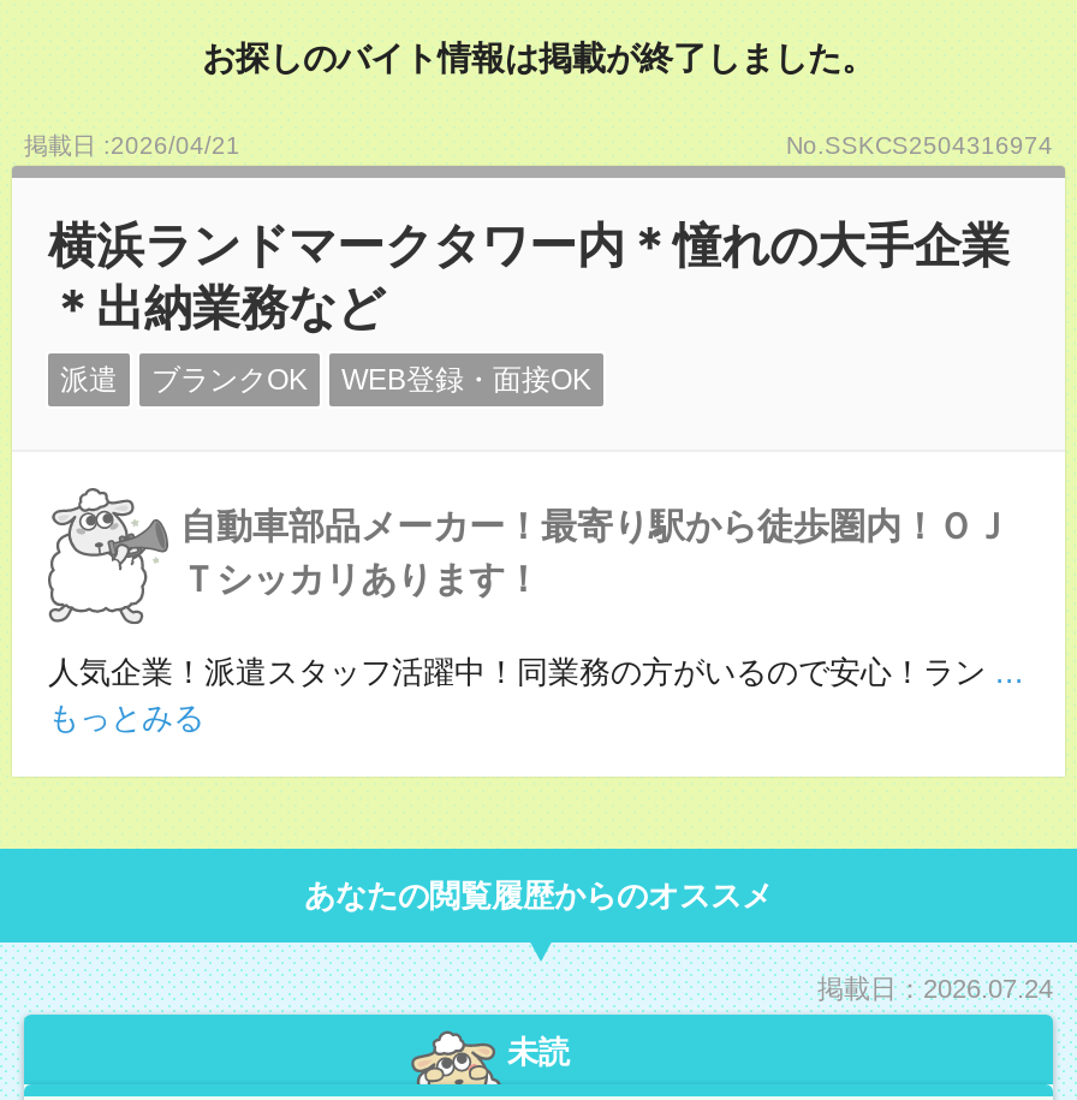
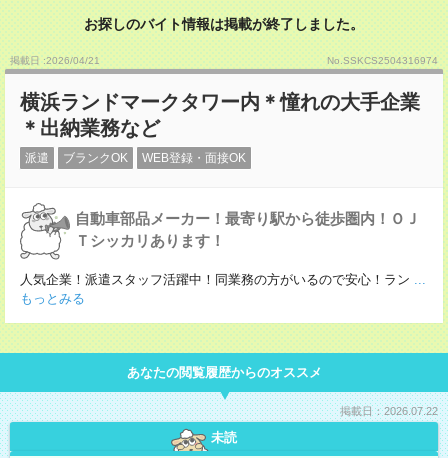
- 掲載日：2026.07.24
+ 掲載日：2026.07.22
